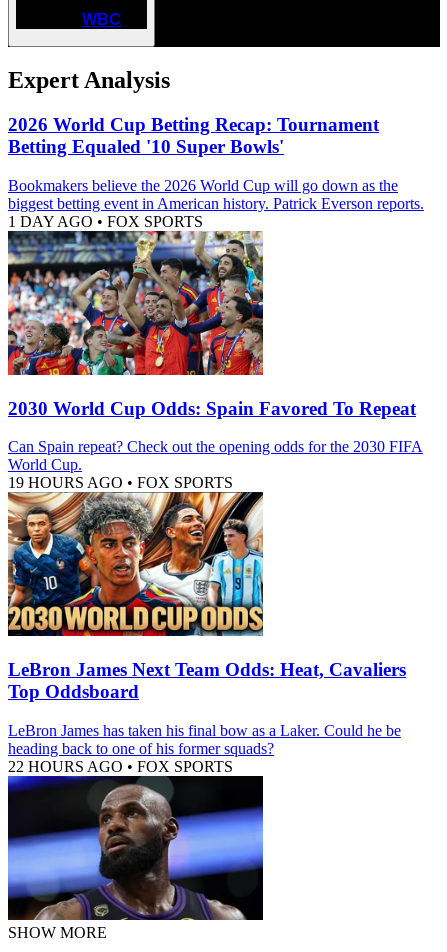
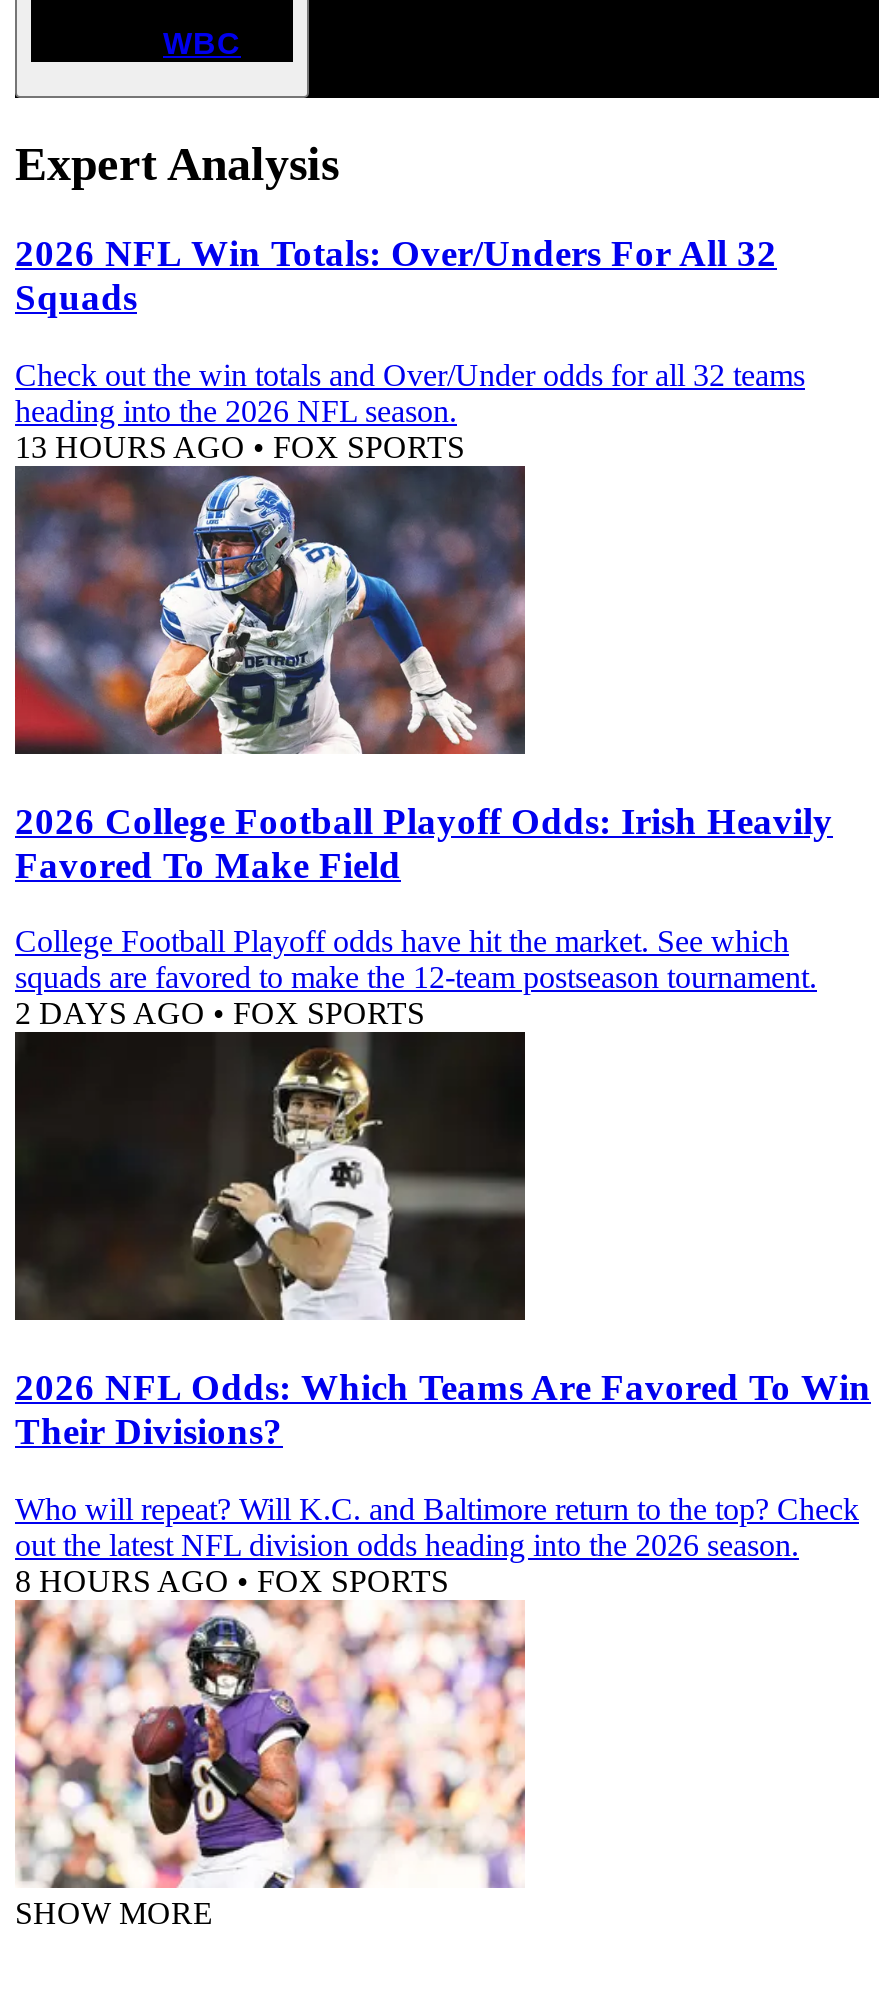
- 2026 World Cup Betting Recap: Tournament
- Betting Equaled '10 Super Bowls'
+ 2026 NFL Win Totals: Over/Unders For All 32
+ Squads

- Bookmakers believe the 2026 World Cup will go down as the
- biggest betting event in American history. Patrick Everson reports.
- 1 DAY AGO • FOX SPORTS
+ Check out the win totals and Over/Under odds for all 32 teams
+ heading into the 2026 NFL season.
+ 13 HOURS AGO • FOX SPORTS

- [image]
- 2030 World Cup Odds: Spain Favored To Repeat
+ [image]
+ 2026 College Football Playoff Odds: Irish Heavily
+ Favored To Make Field

- Can Spain repeat? Check out the opening odds for the 2030 FIFA
- World Cup.
- 19 HOURS AGO • FOX SPORTS
+ College Football Playoff odds have hit the market. See which
+ squads are favored to make the 12-team postseason tournament.
+ 2 DAYS AGO • FOX SPORTS

- [image]
- LeBron James Next Team Odds: Heat, Cavaliers
- Top Oddsboard
+ [image]
+ 2026 NFL Odds: Which Teams Are Favored To Win
+ Their Divisions?

- LeBron James has taken his final bow as a Laker. Could he be
- heading back to one of his former squads?
- 22 HOURS AGO • FOX SPORTS
+ Who will repeat? Will K.C. and Baltimore return to the top? Check
+ out the latest NFL division odds heading into the 2026 season.
+ 8 HOURS AGO • FOX SPORTS

- [image]
+ [image]
